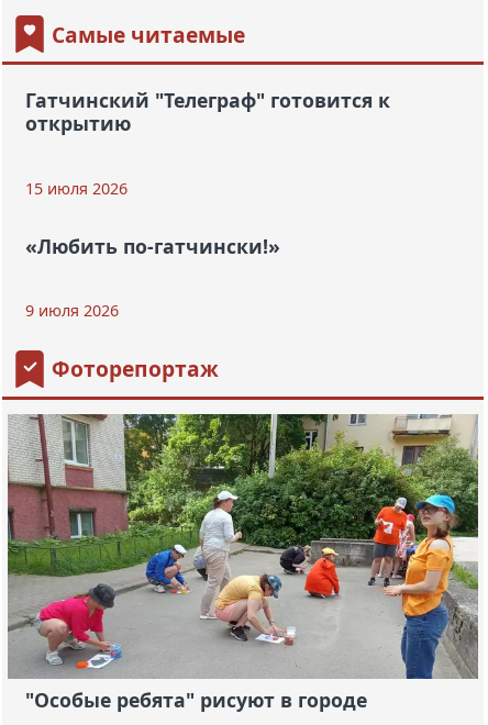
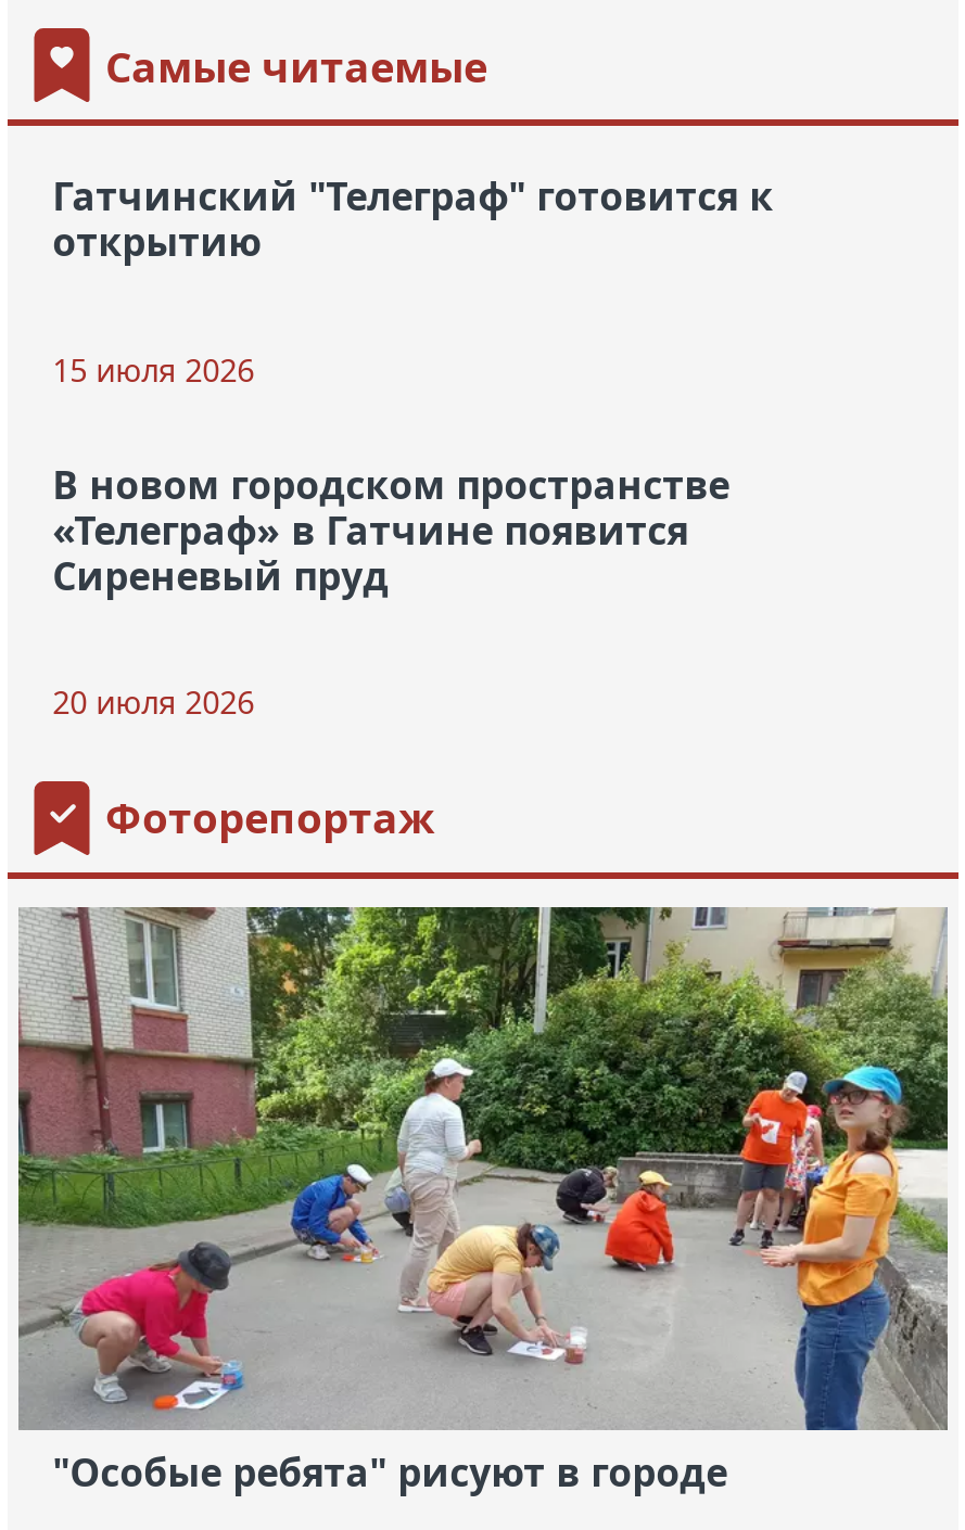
- «Любить по-гатчински!»
+ В новом городском пространстве
+ «Телеграф» в Гатчине появится
+ Сиреневый пруд

- 9 июля 2026
+ 20 июля 2026
